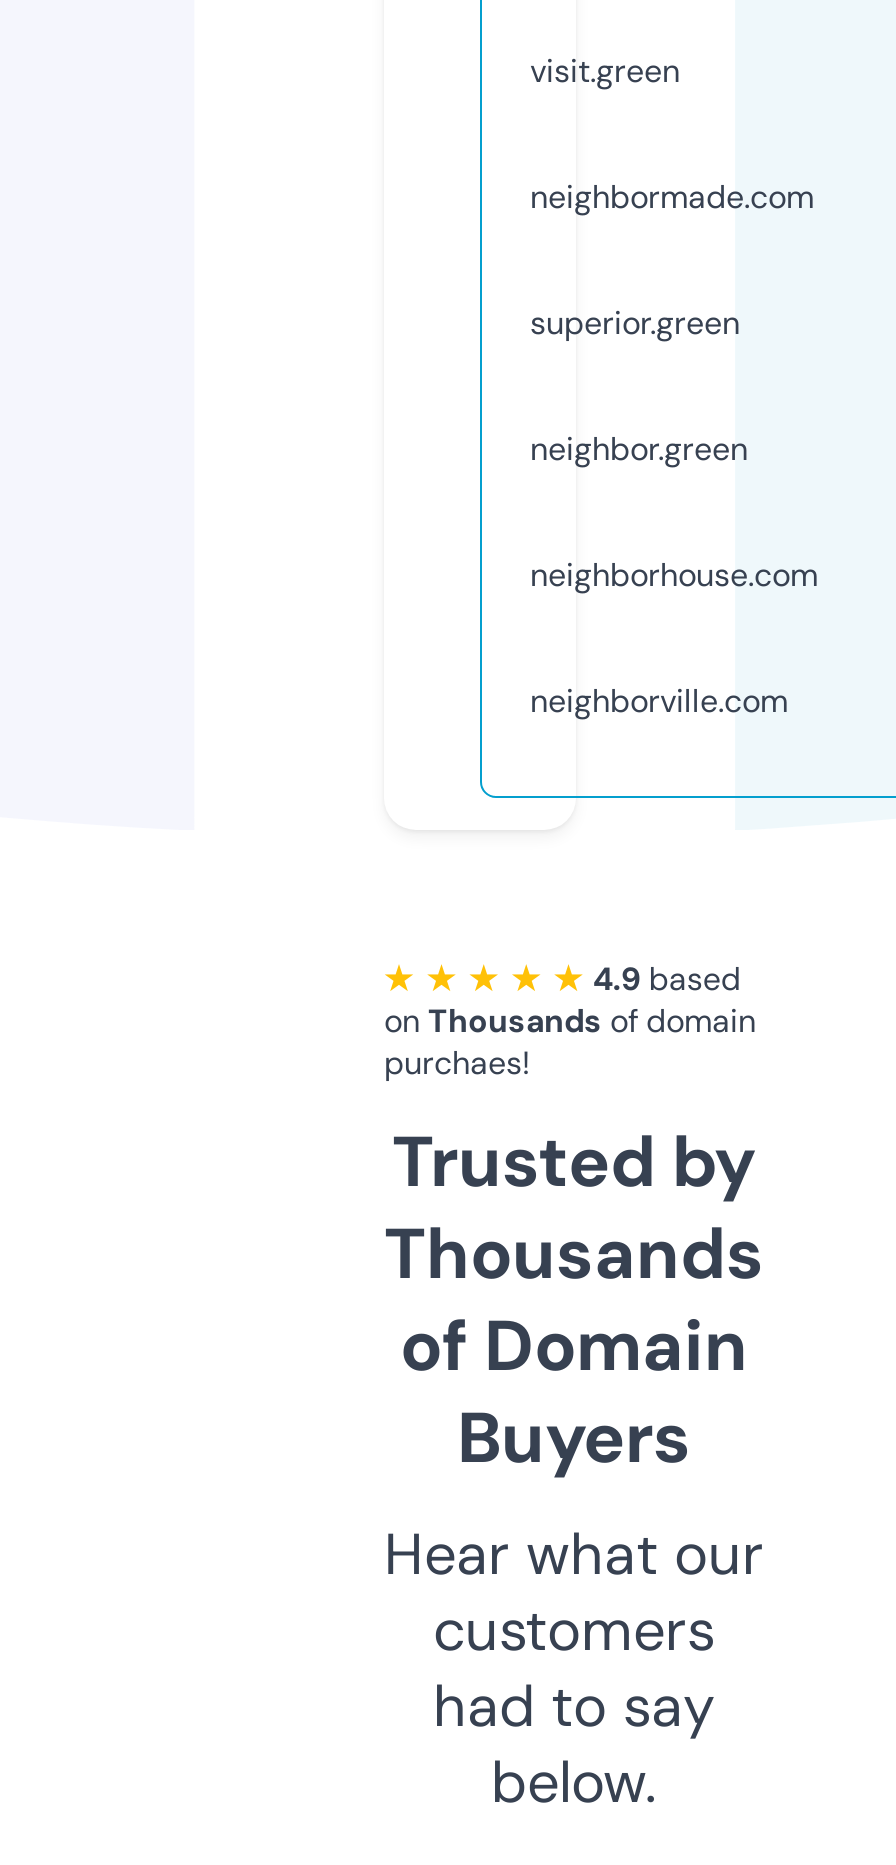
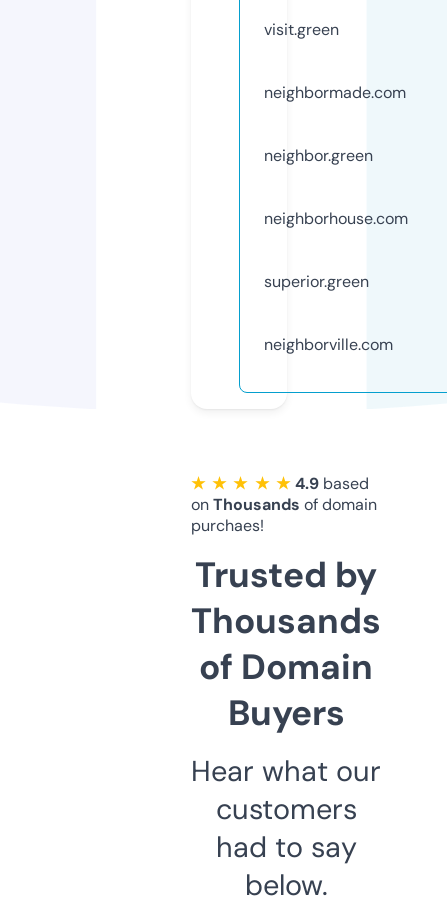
moved down: superior.green

moved up: neighbor.green | neighborhouse.com
